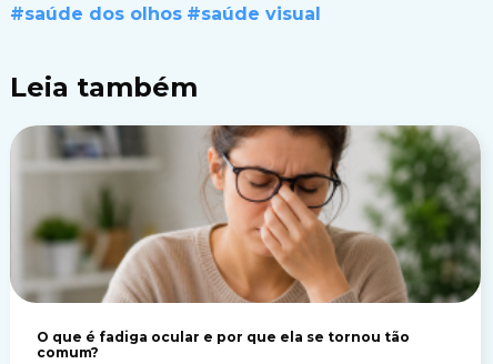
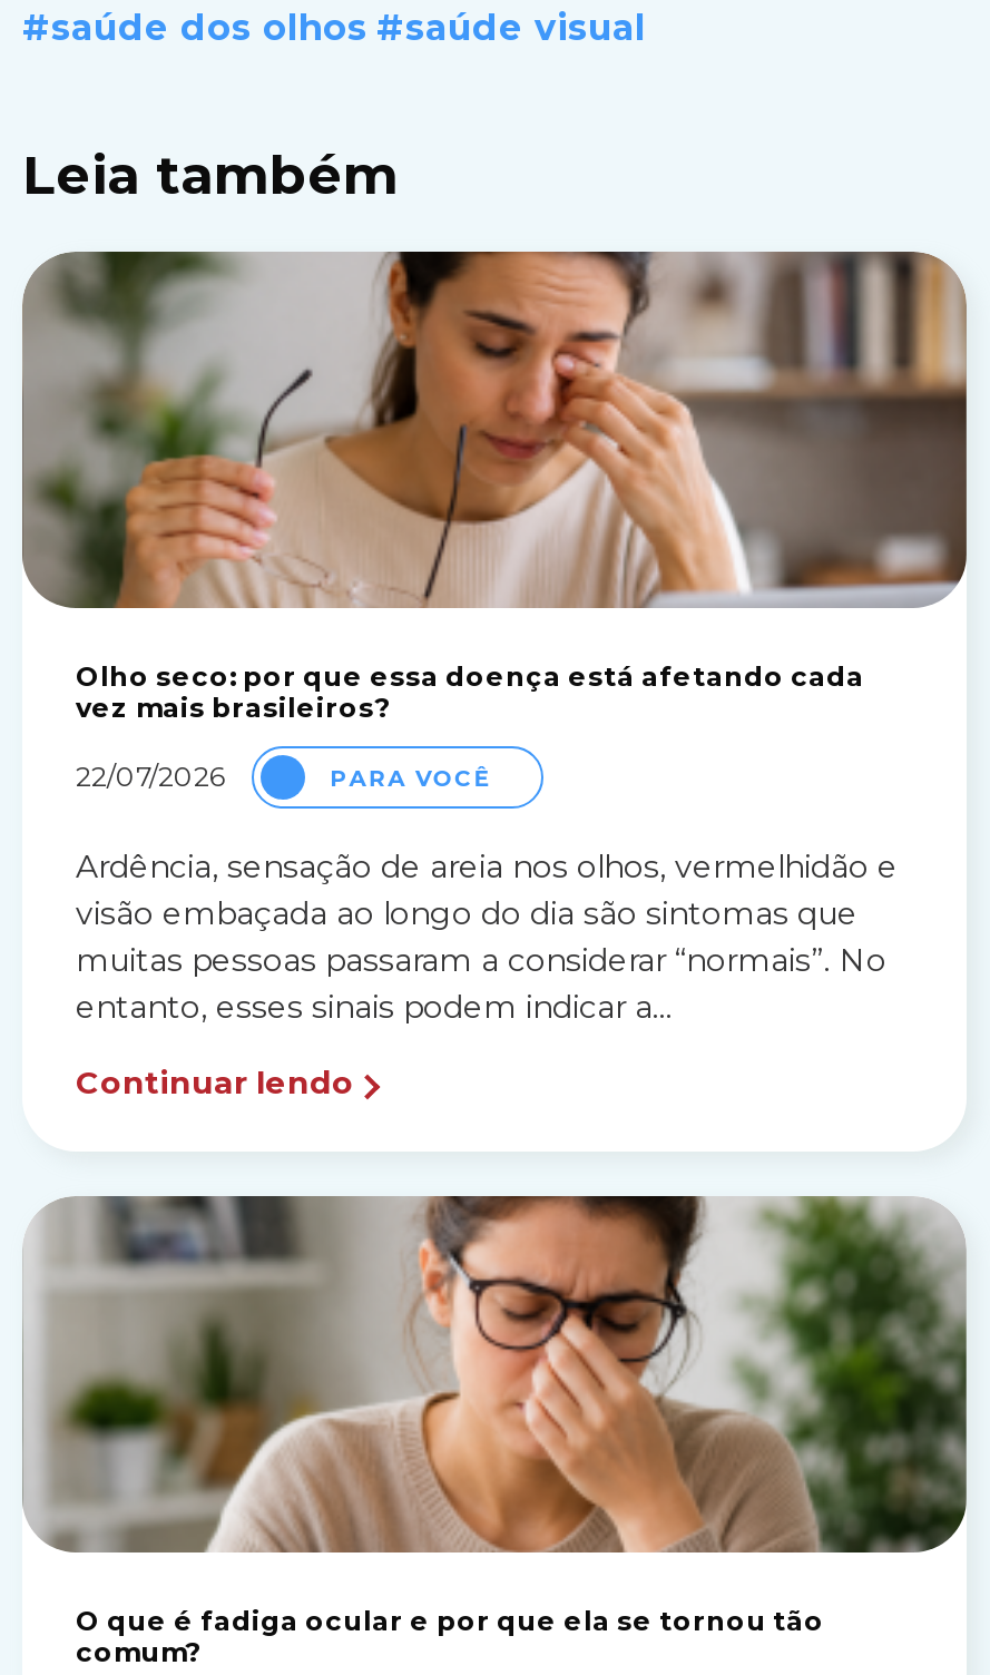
+ [image]
+ Olho seco: por que essa doença está afetando cada
+ vez mais brasileiros?
+ 22/07/2026
+ PARA VOCÊ
+ Ardência, sensação de areia nos olhos, vermelhidão e
+ visão embaçada ao longo do dia são sintomas que
+ muitas pessoas passaram a considerar “normais”. No
+ entanto, esses sinais podem indicar a...
+ Continuar lendo
